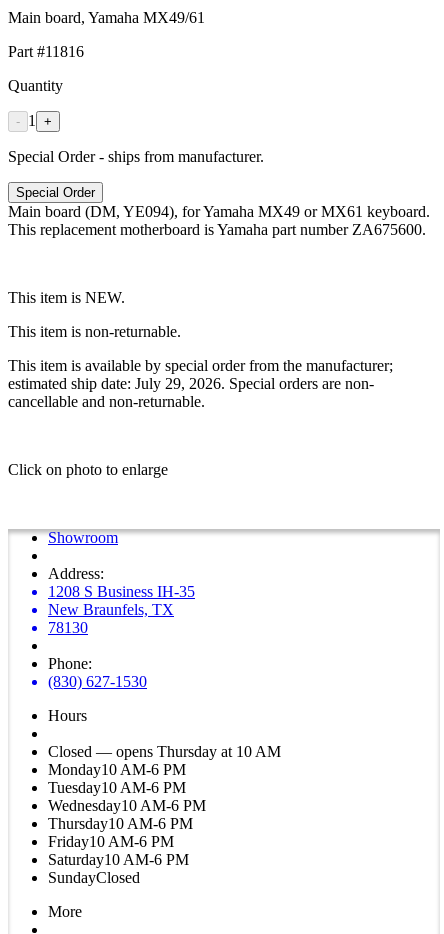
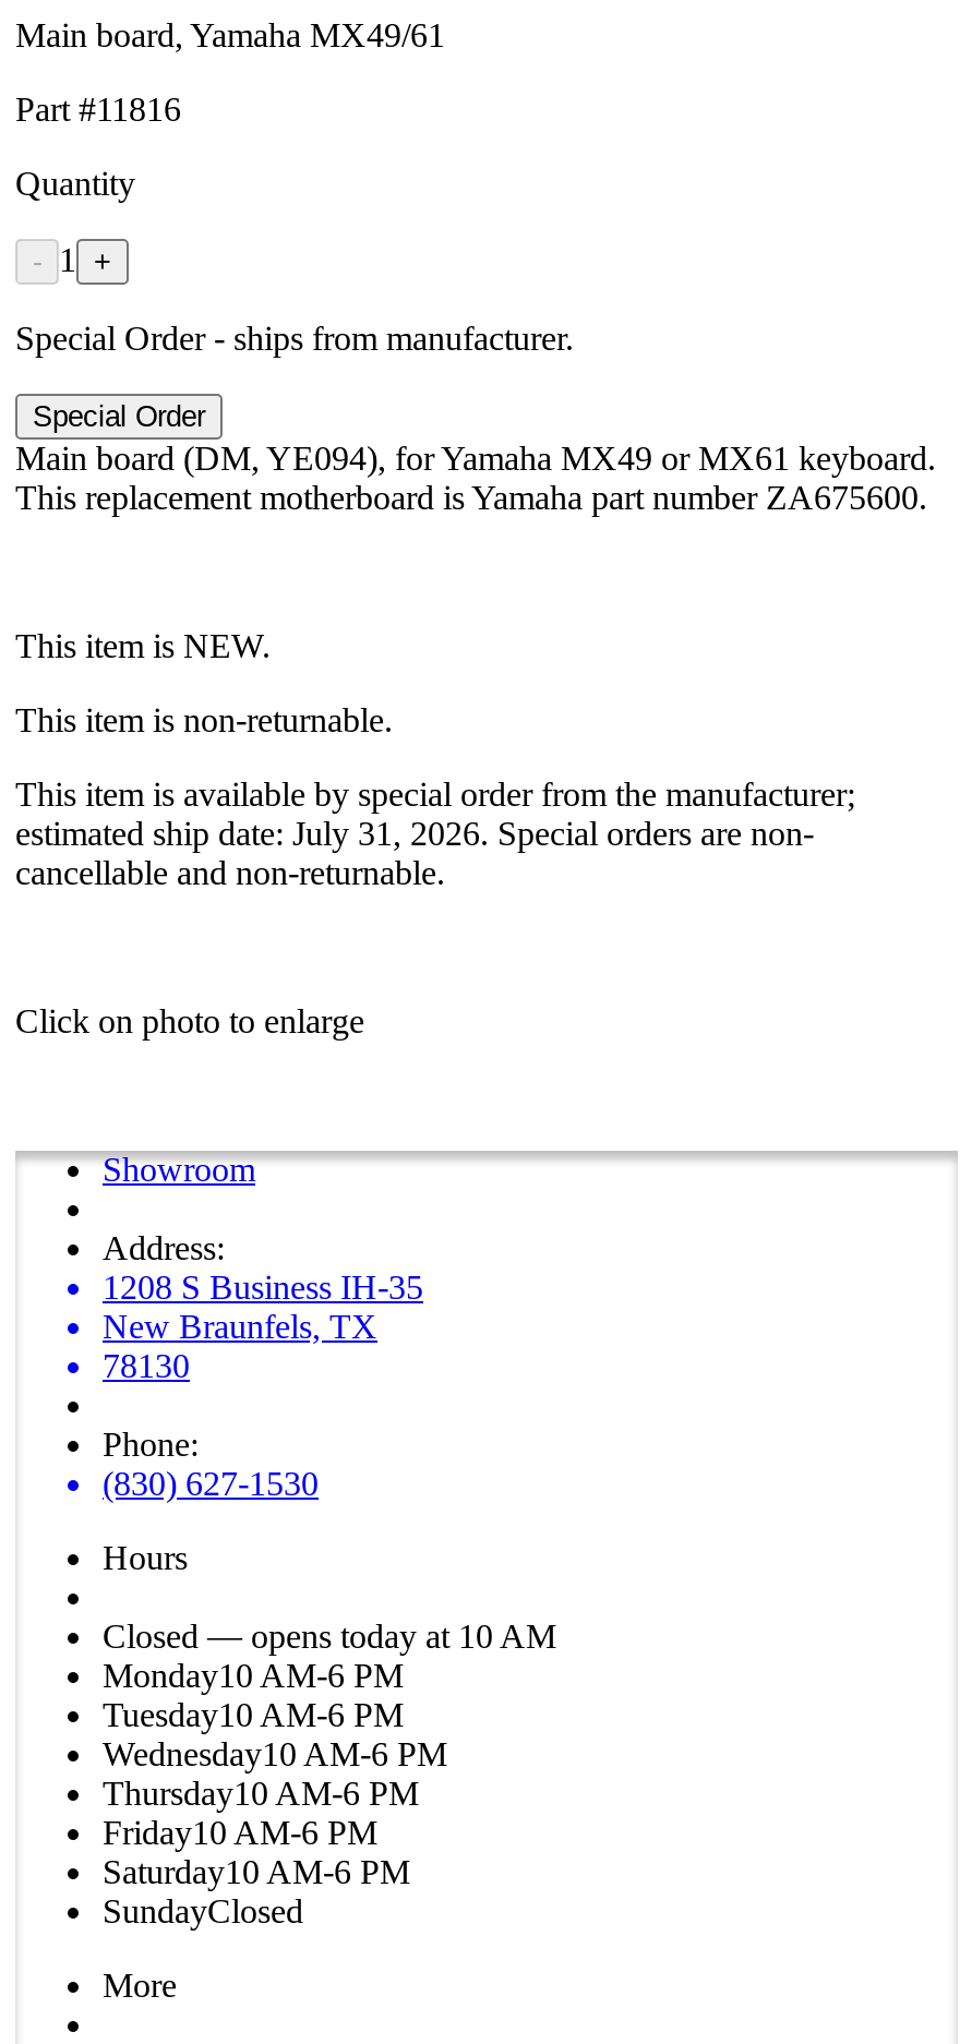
- estimated ship date: July 29, 2026. Special orders are non-
+ estimated ship date: July 31, 2026. Special orders are non-

- Closed — opens Thursday at 10 AM
+ Closed — opens today at 10 AM
